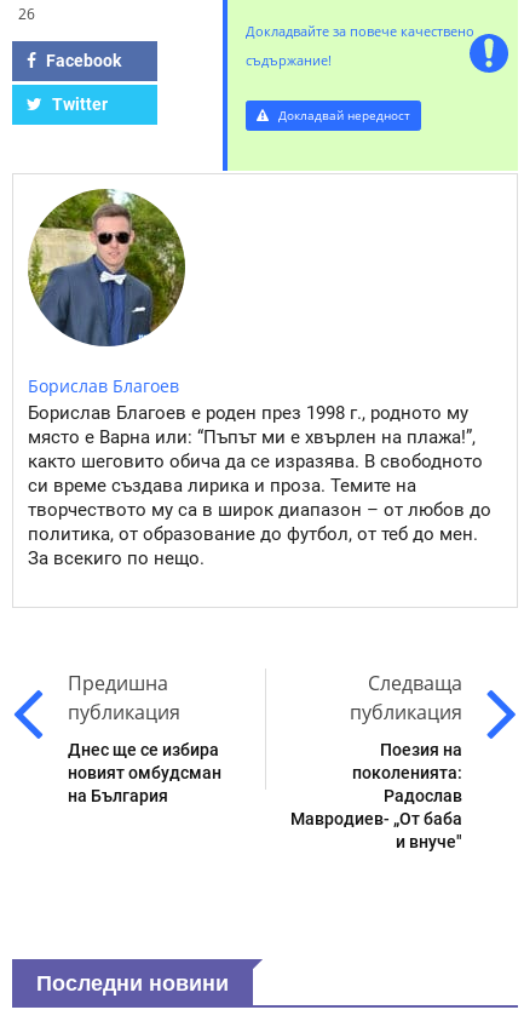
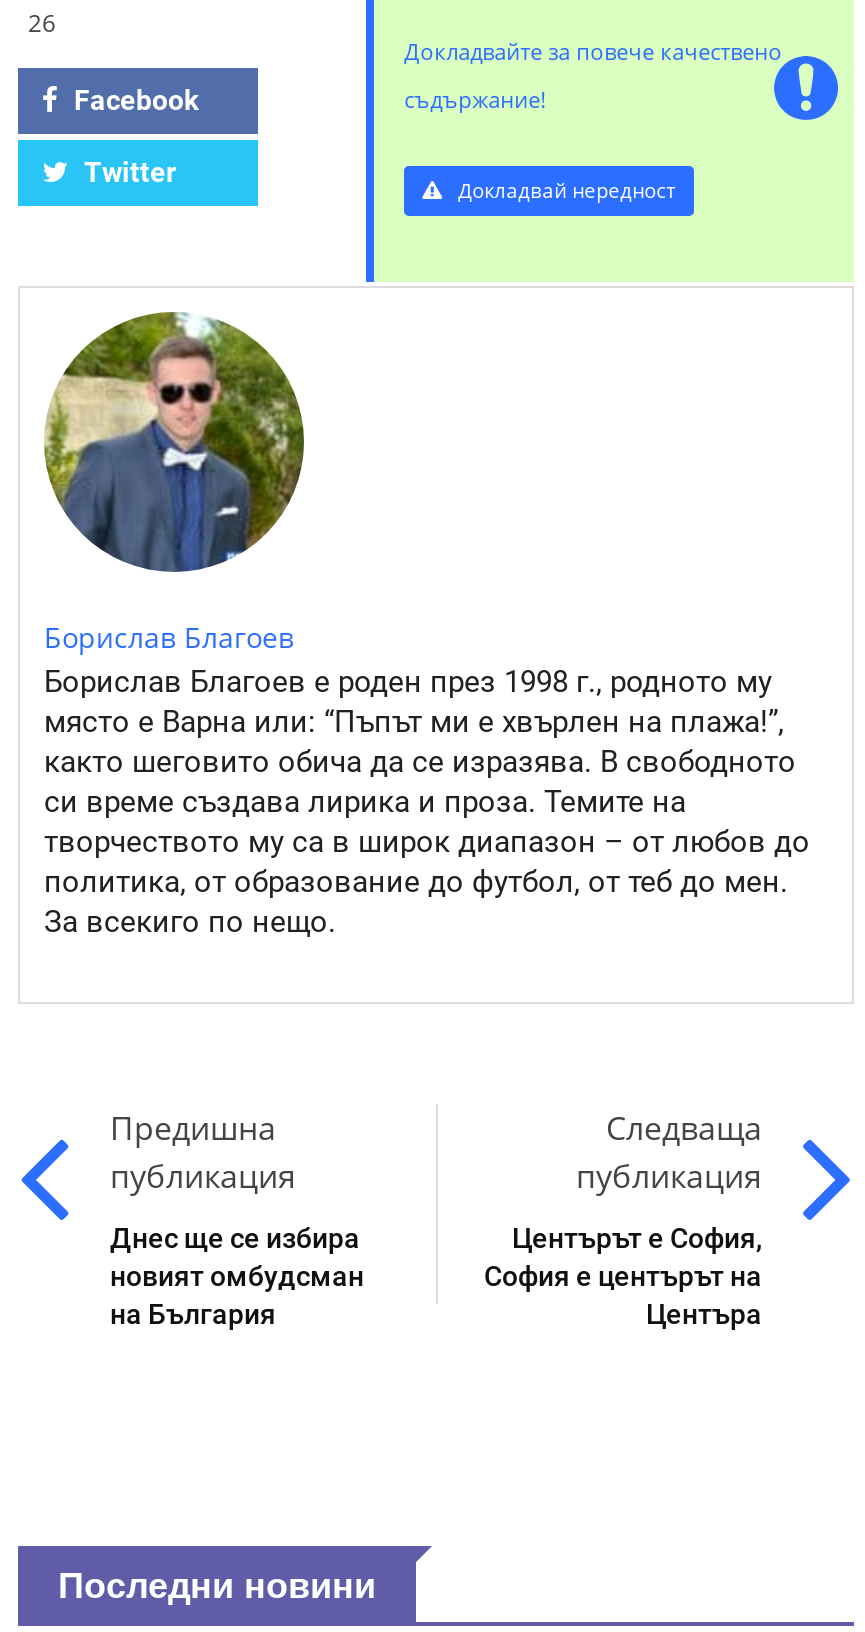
- Поезия на
- поколенията:
- Радослав
- Мавродиев- „От баба
- и внуче"
+ Центърът е София,
+ София е центърът на
+ Центъра
